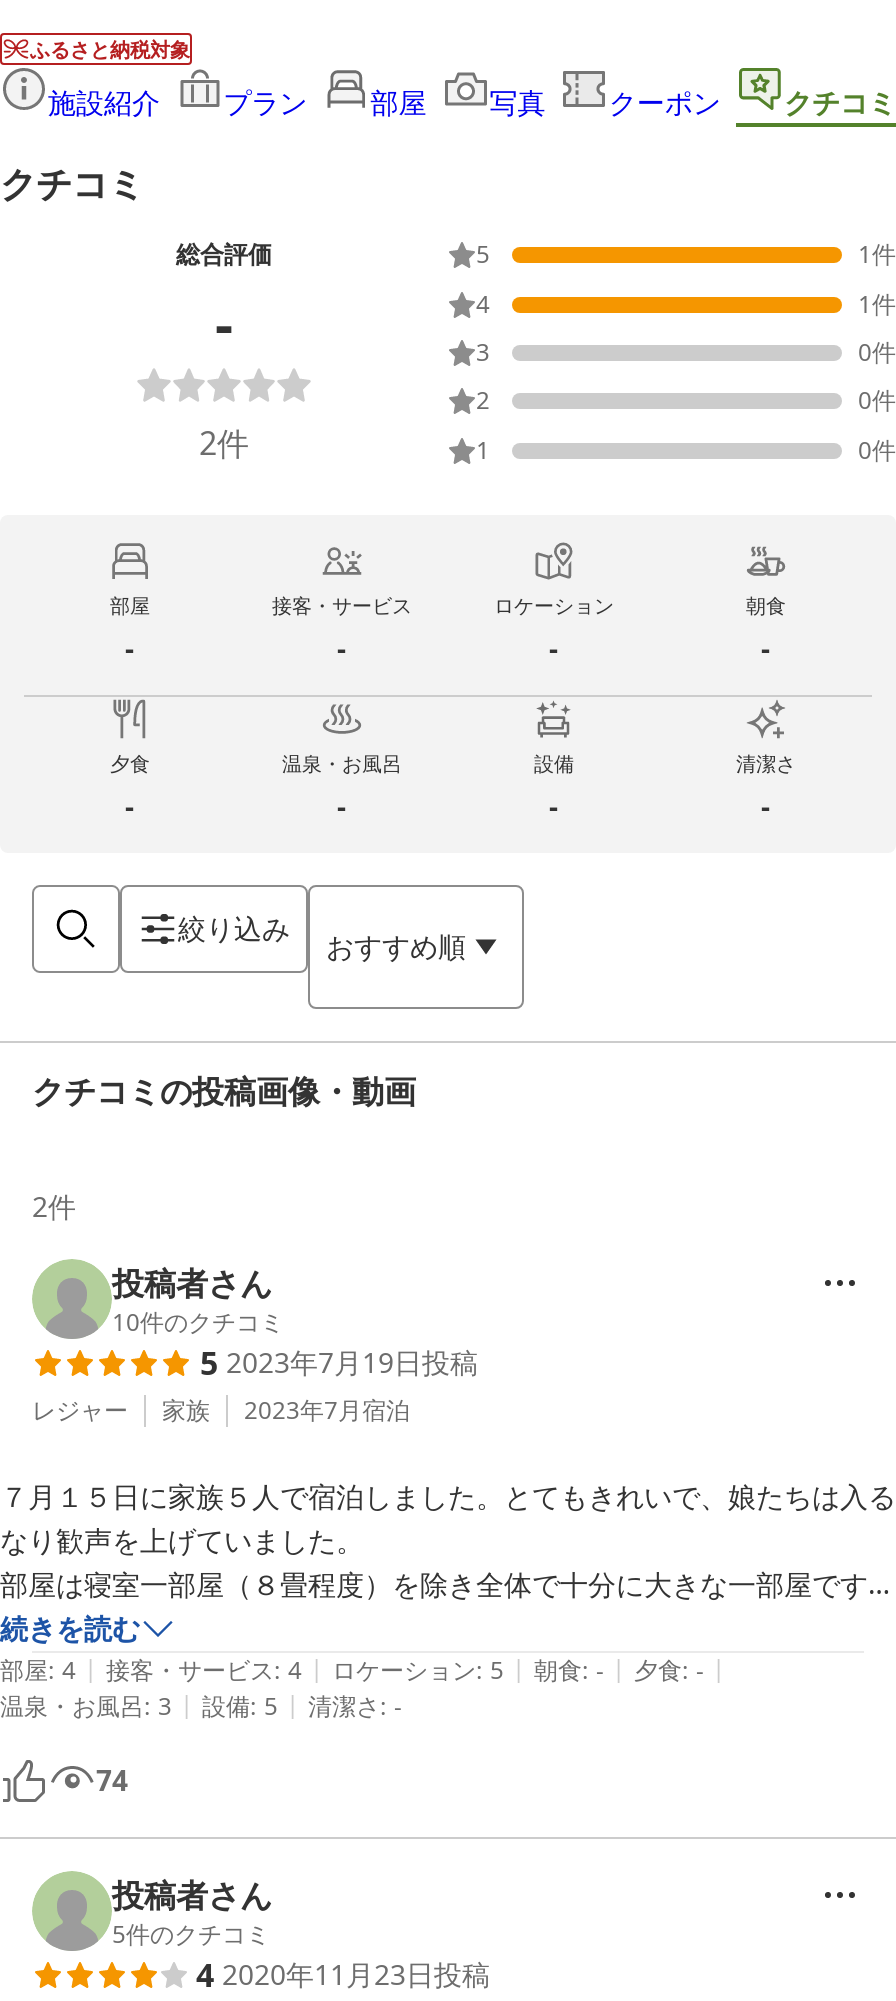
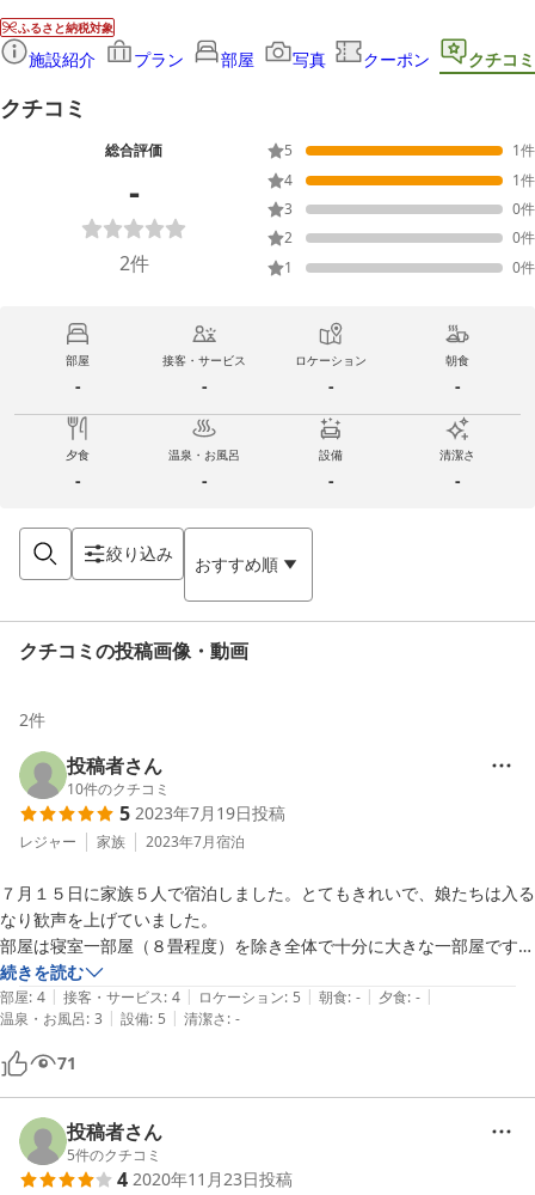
- 74
+ 71
